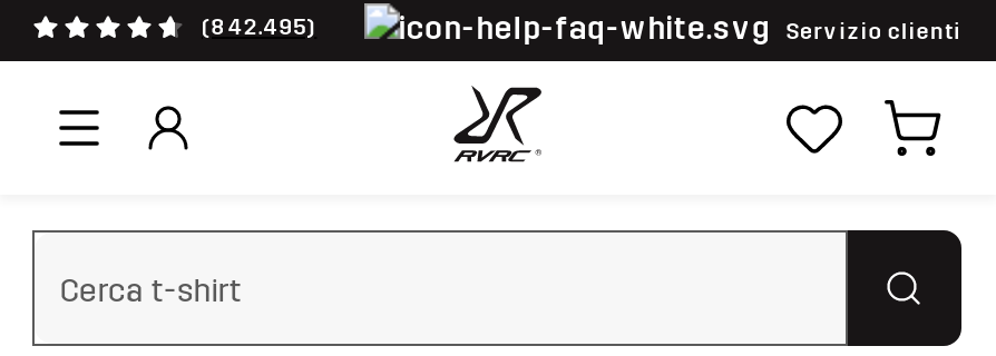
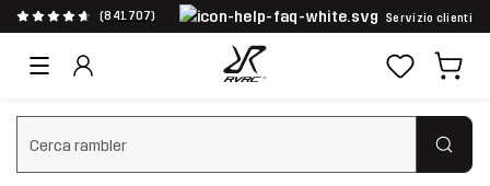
- (842.495)
+ (841.707)
